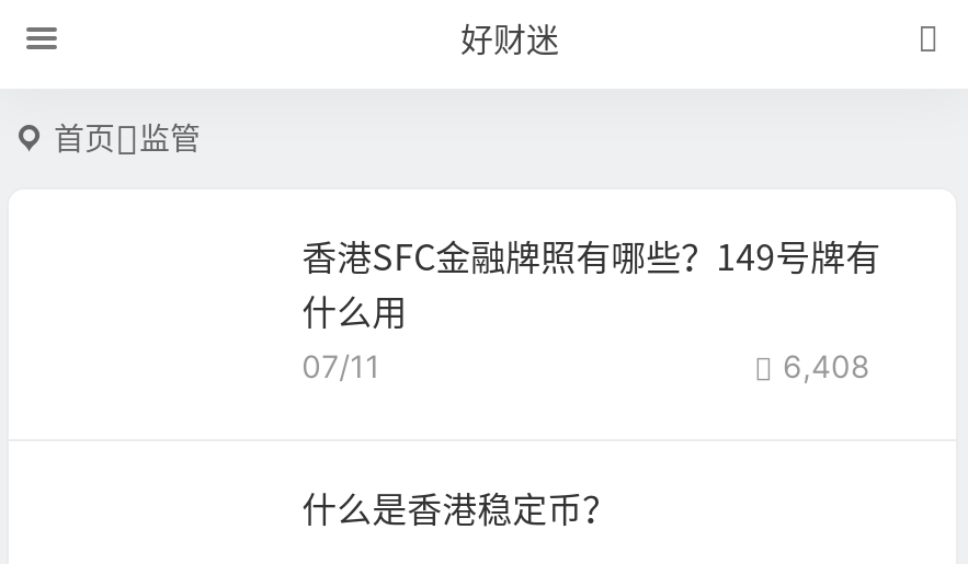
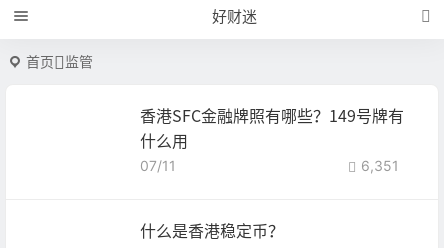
- 6,408
+ 6,351
